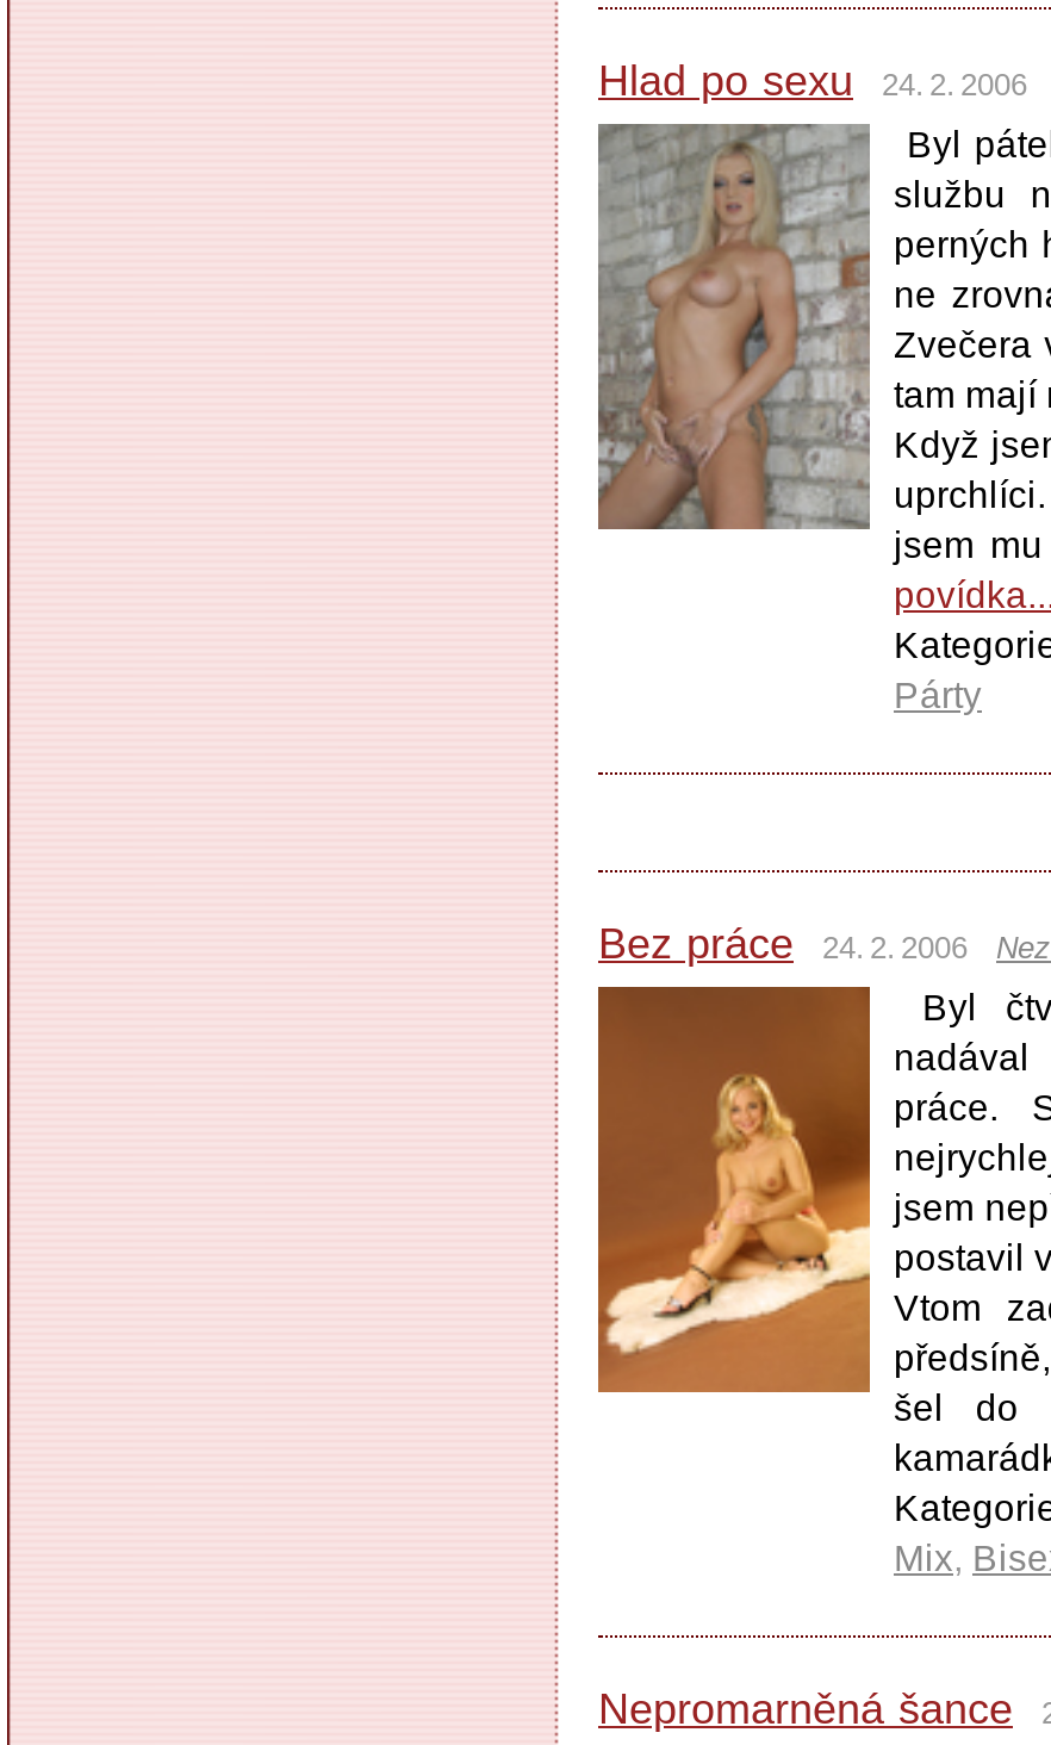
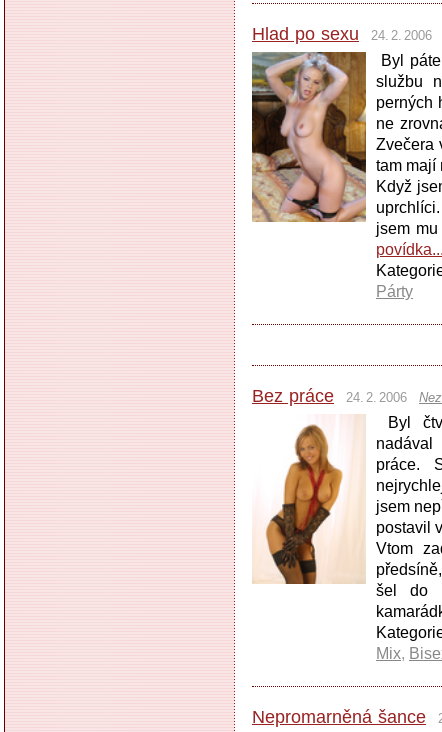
- [image]
+ [image]

- [image]
+ [image]
